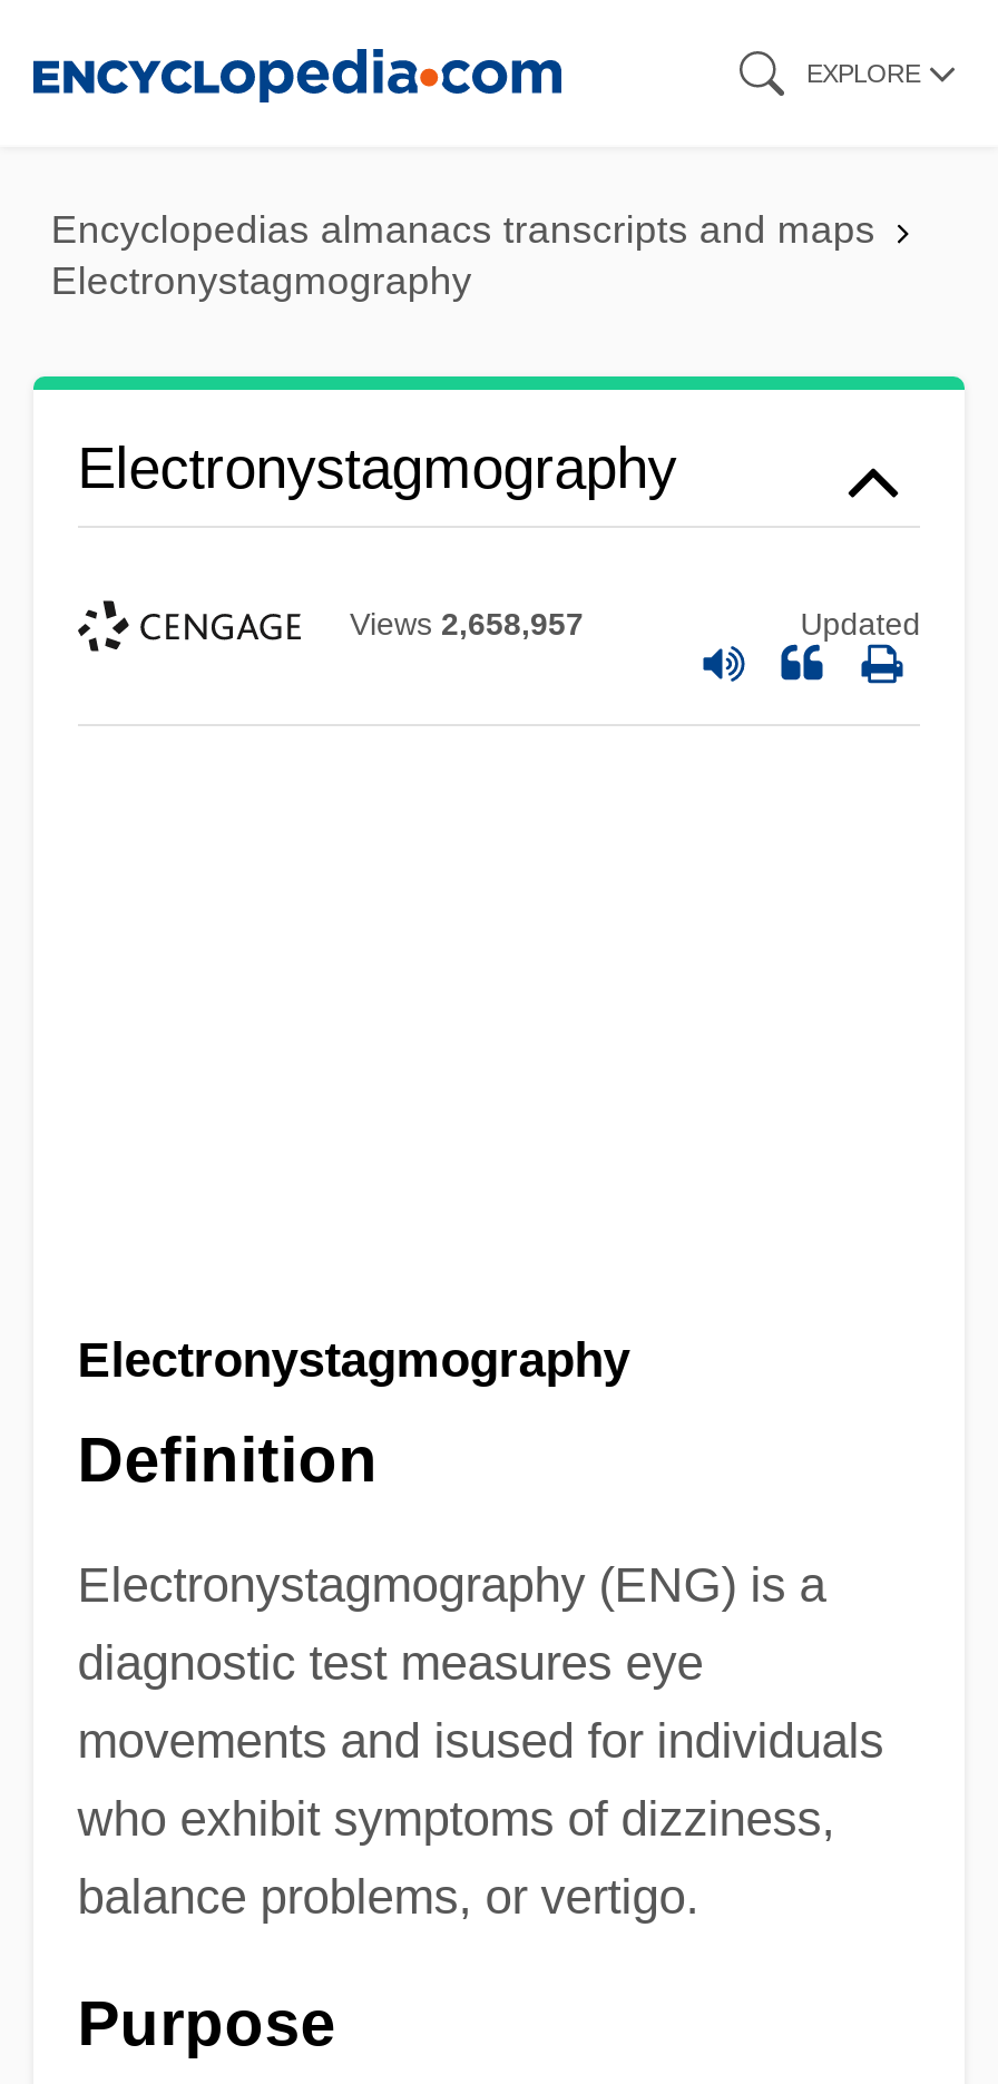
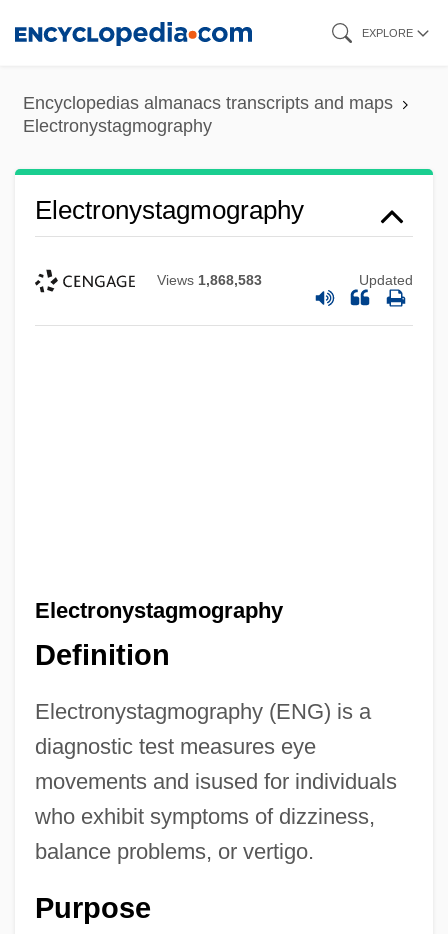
- Views 2,658,957
+ Views 1,868,583
